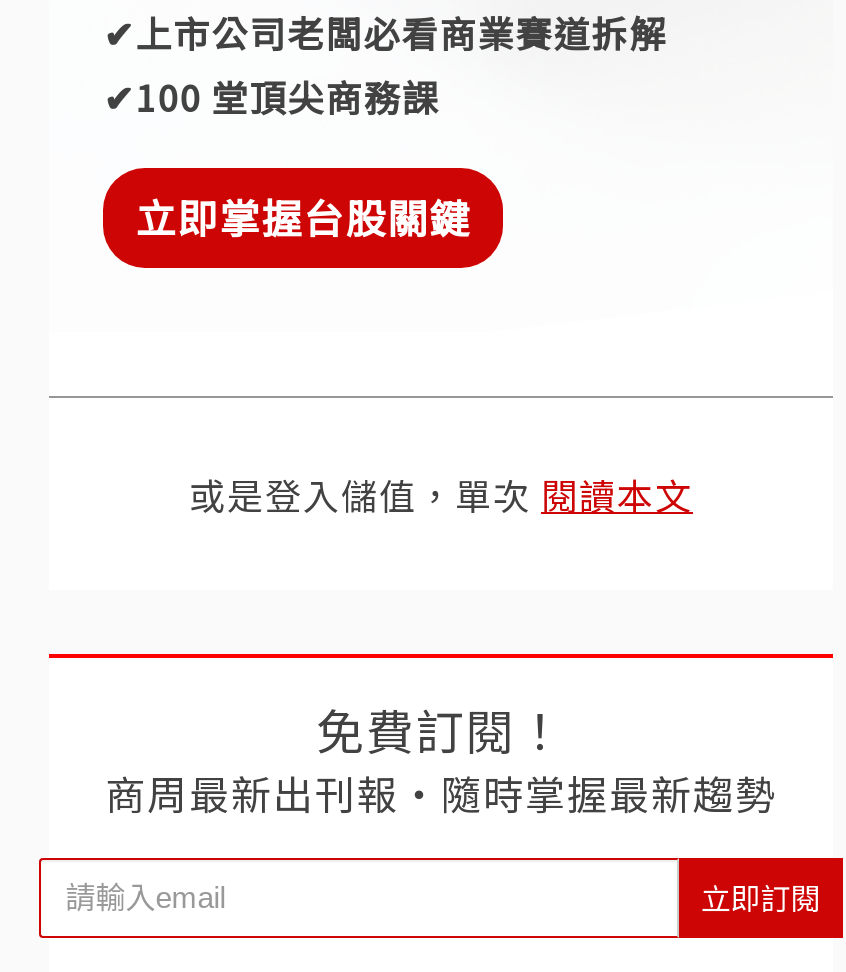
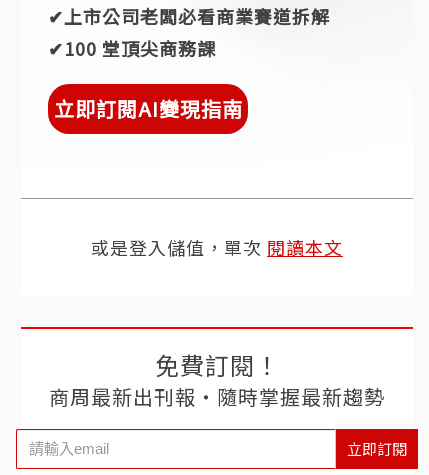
- 立即掌握台股關鍵
+ 立即訂閱AI變現指南
